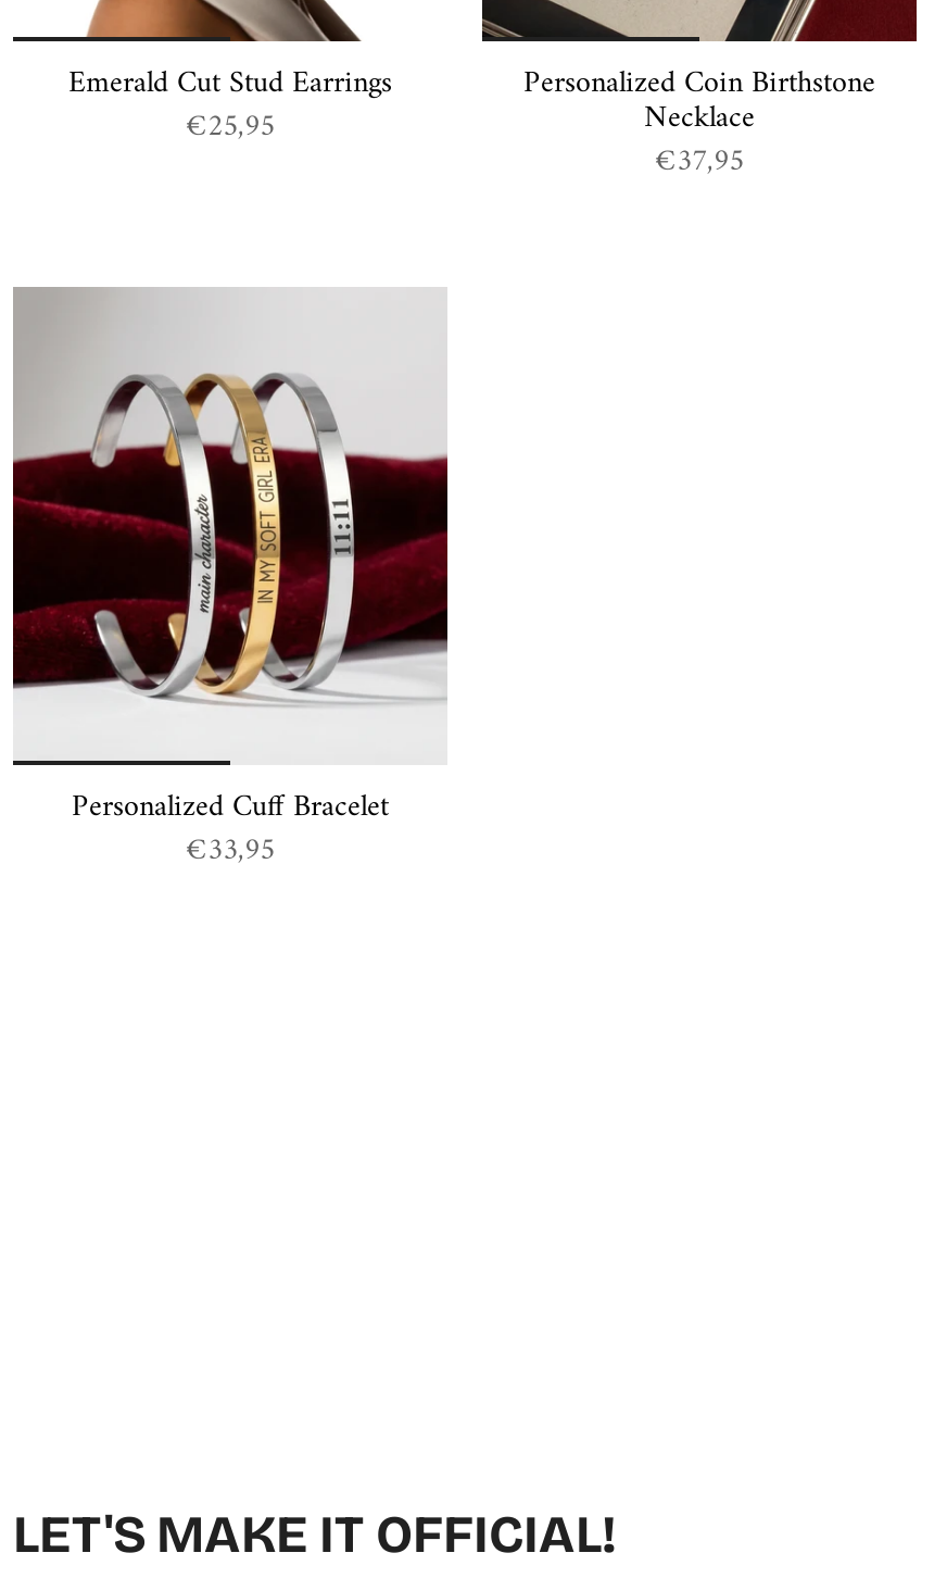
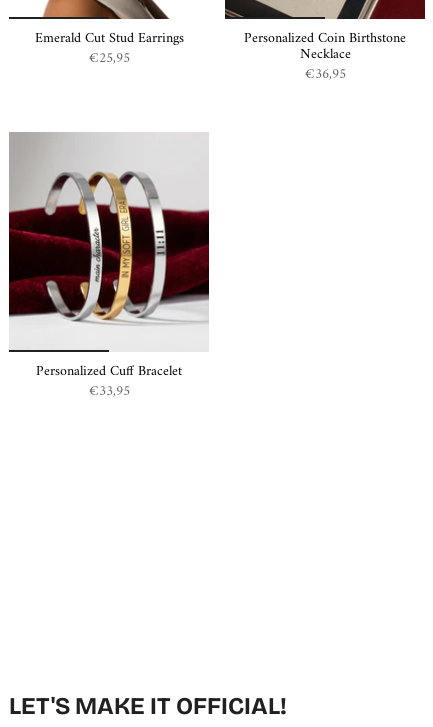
- €37,95
+ €36,95
